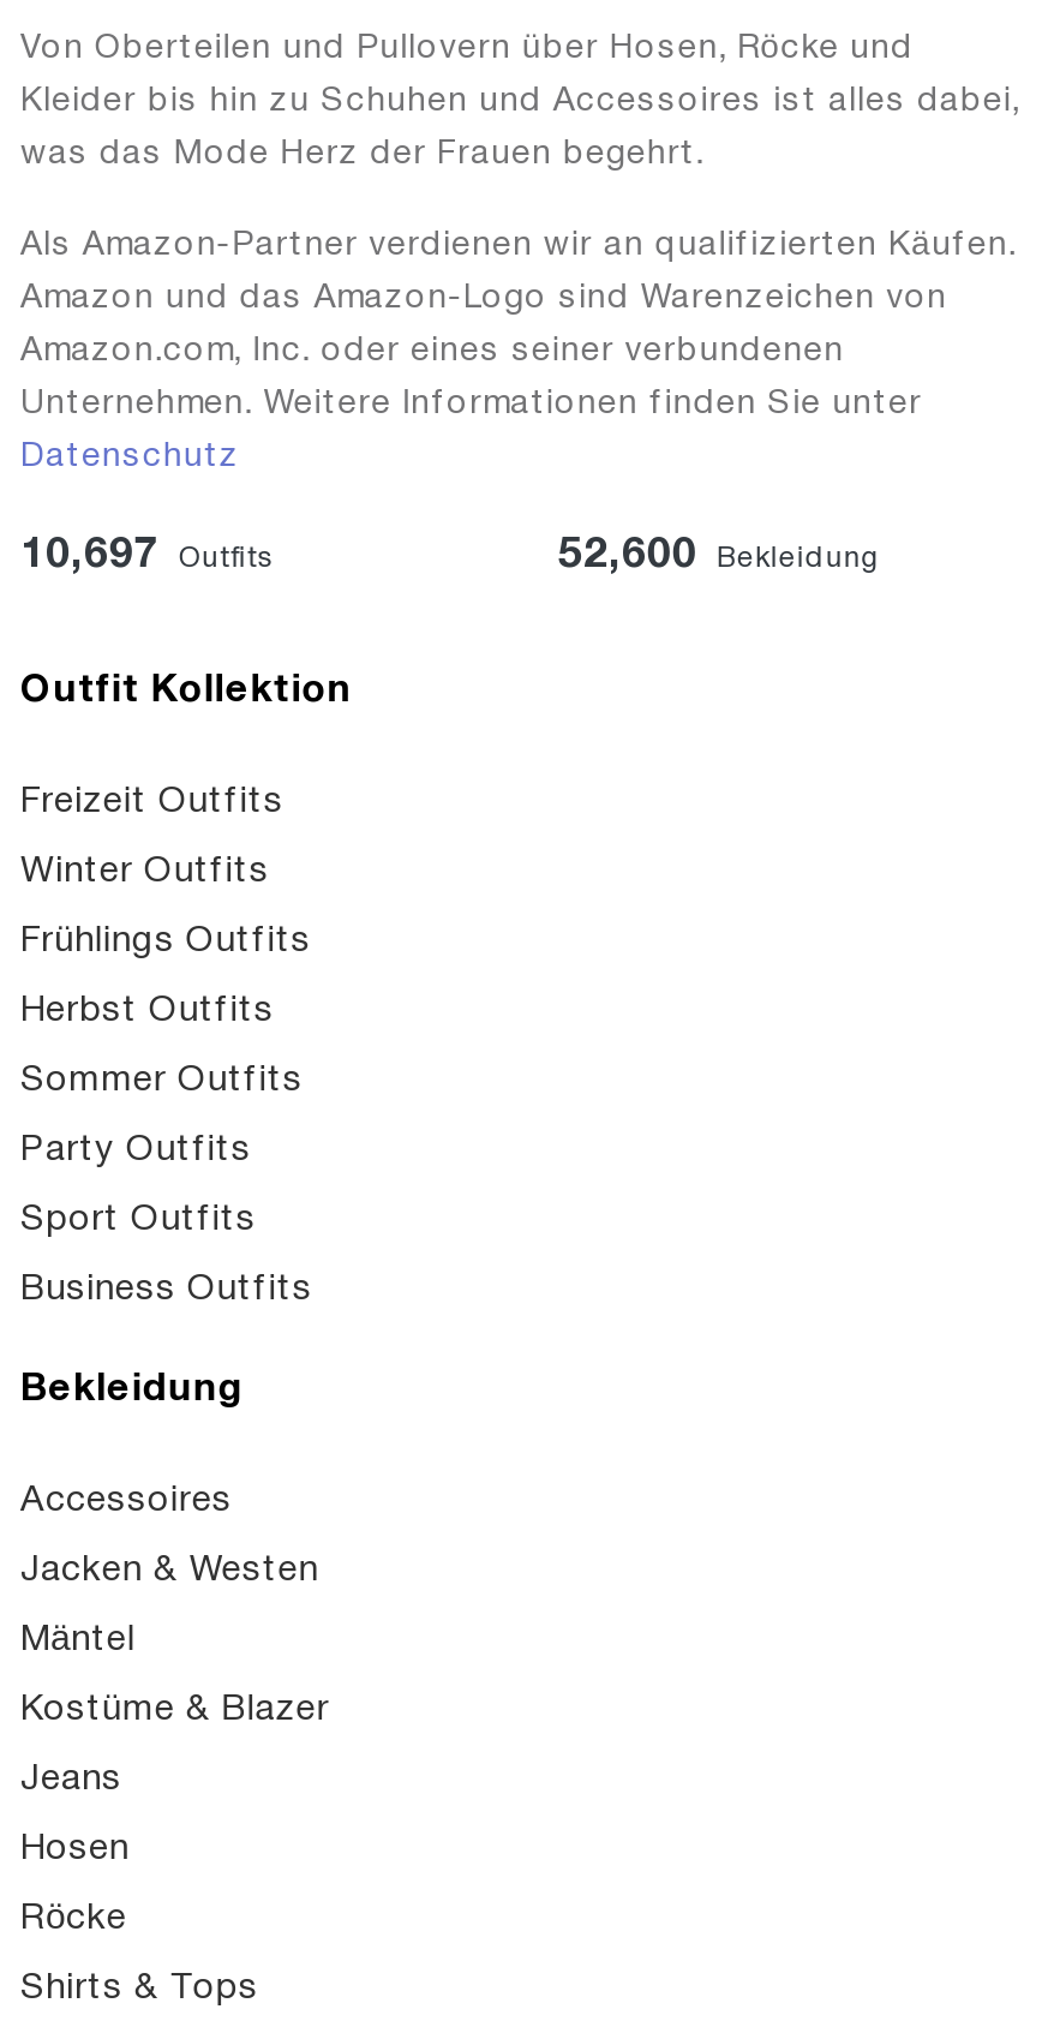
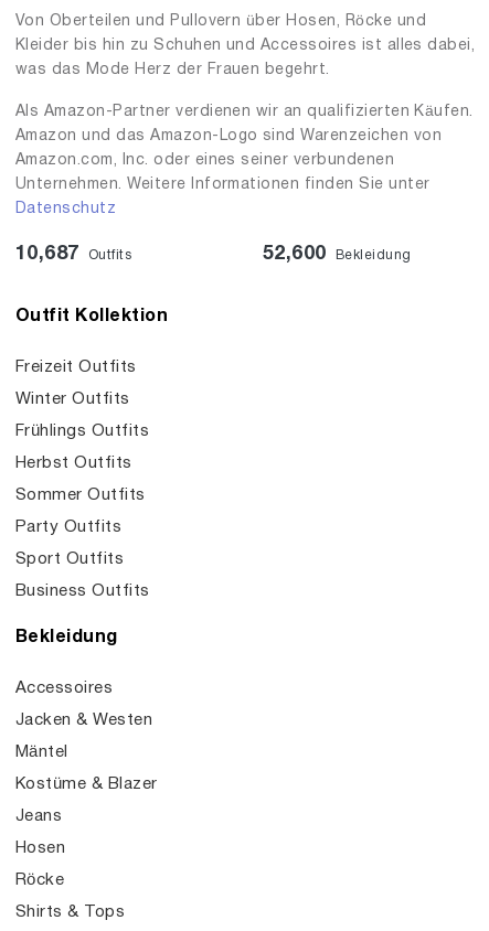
- 10,697 Outfits
+ 10,687 Outfits
